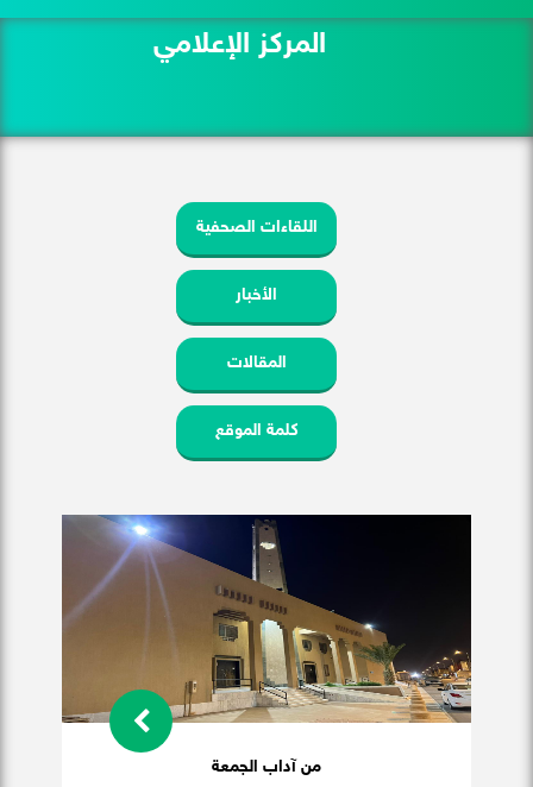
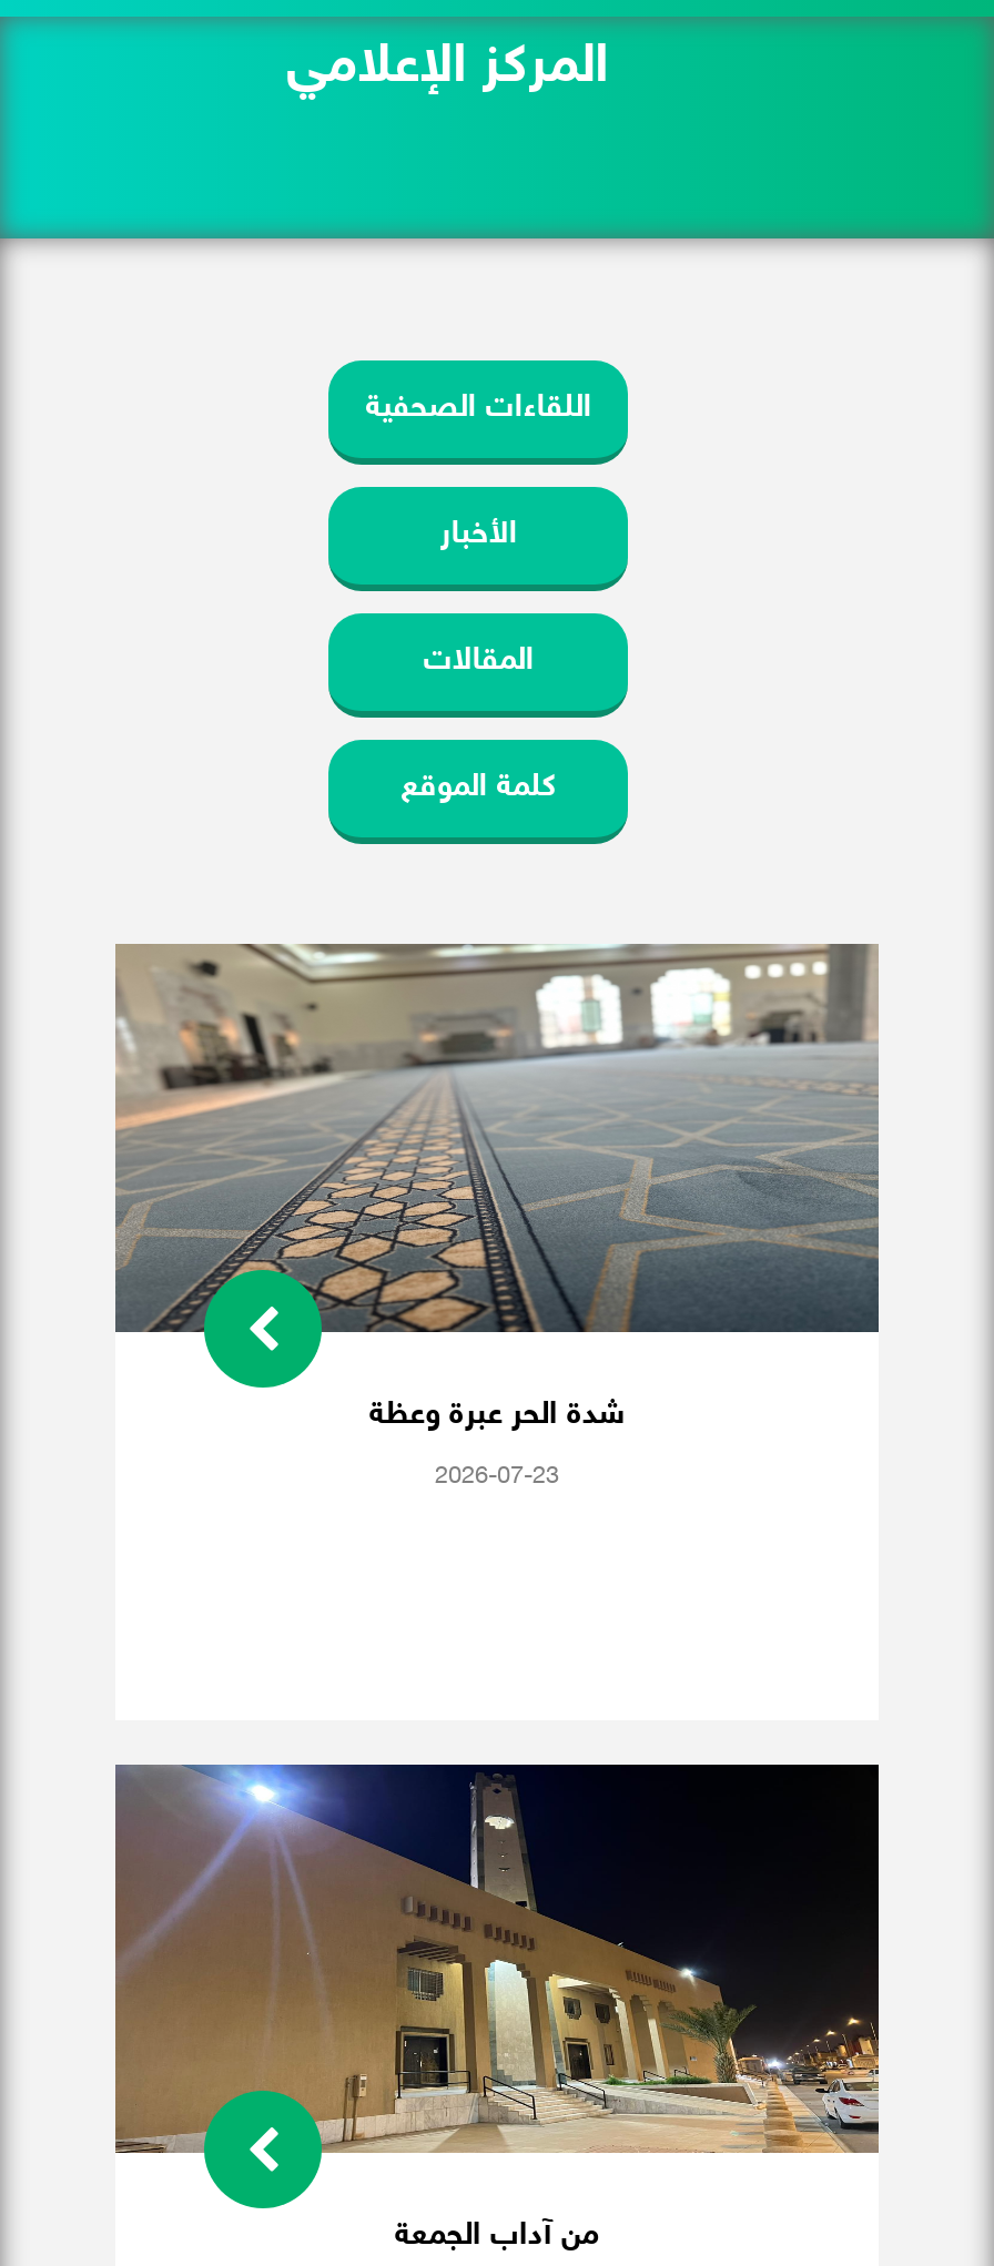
+ [image]
+ شدة الحر عبرة وعظة
+ 2026-07-23
